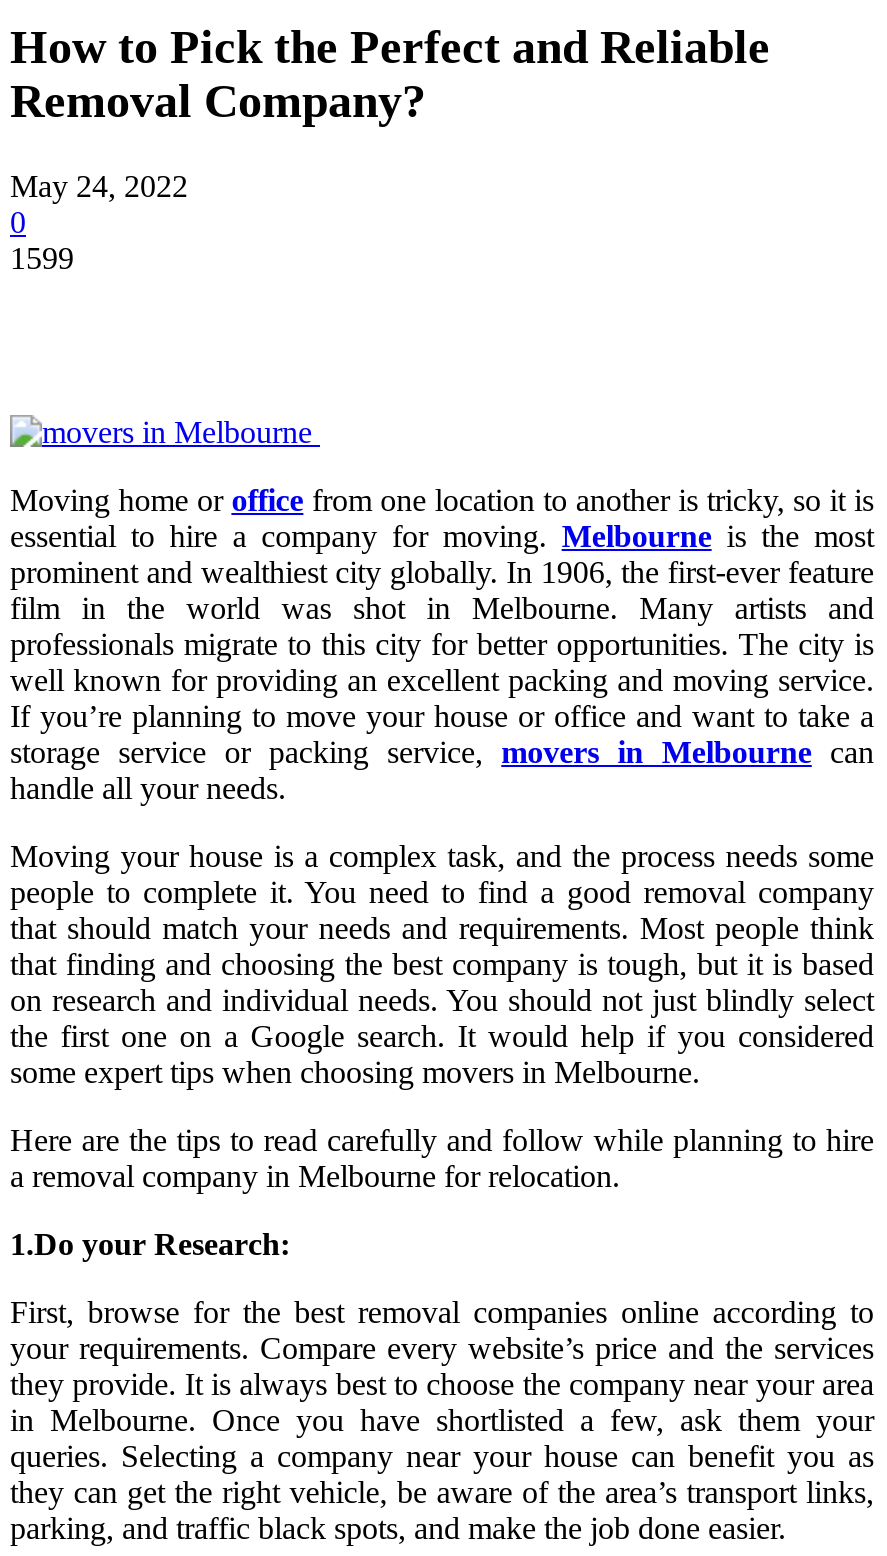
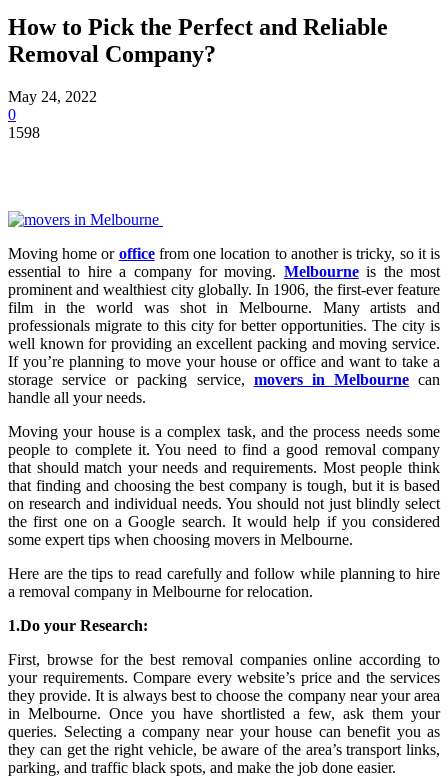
- 1599
+ 1598
